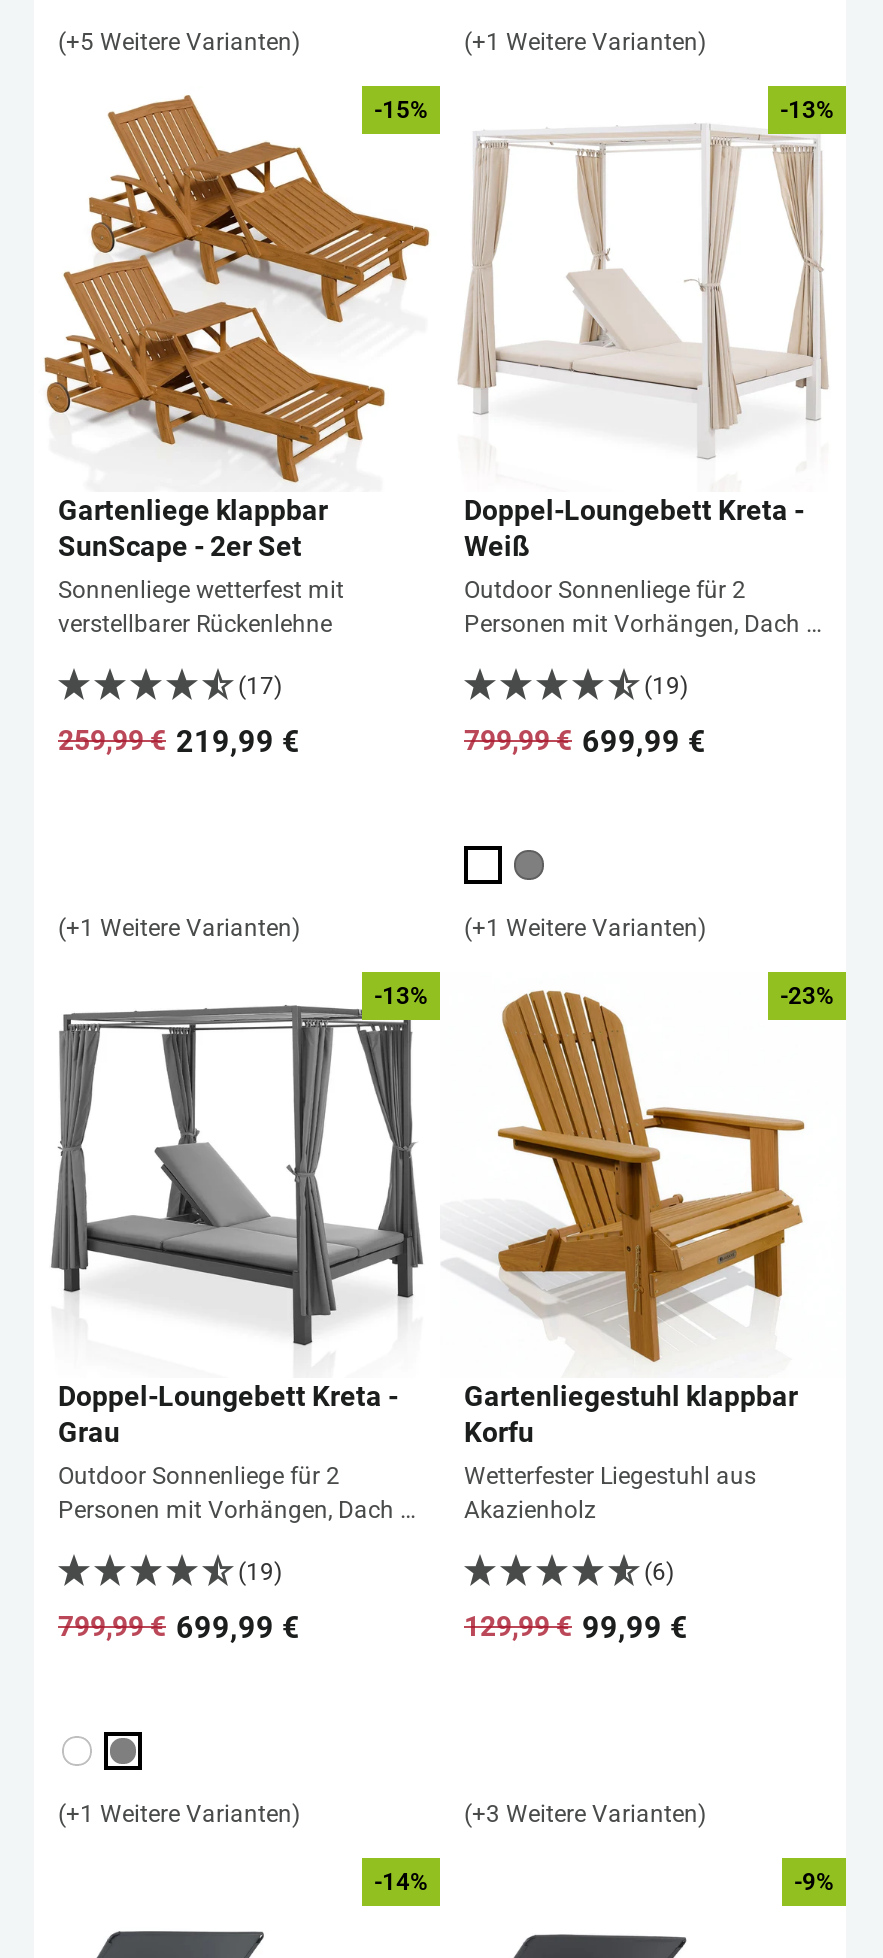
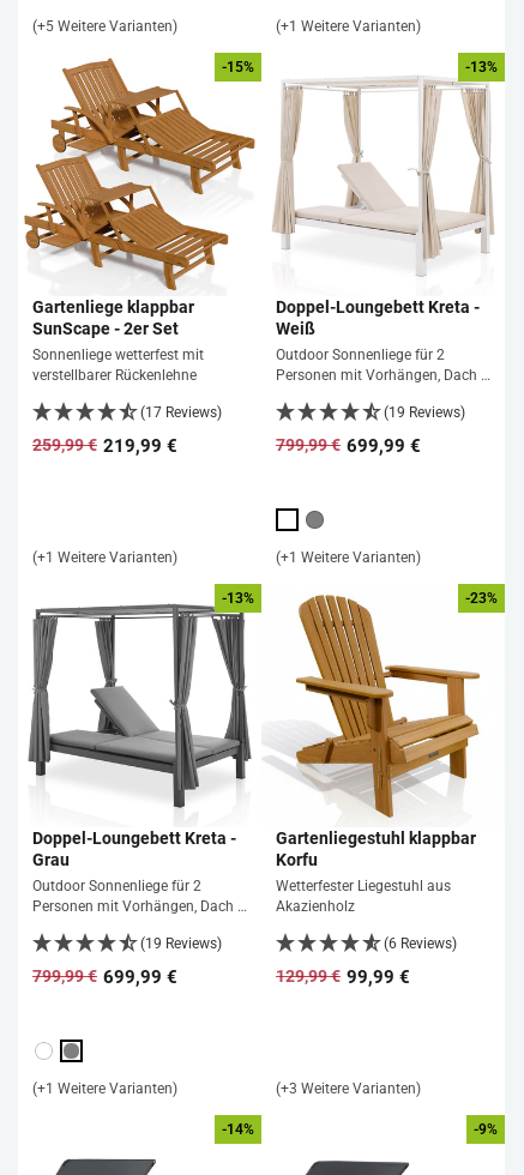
- (17)
+ (17 Reviews)

- (19)
+ (19 Reviews)

- (19)
+ (19 Reviews)

- (6)
+ (6 Reviews)
